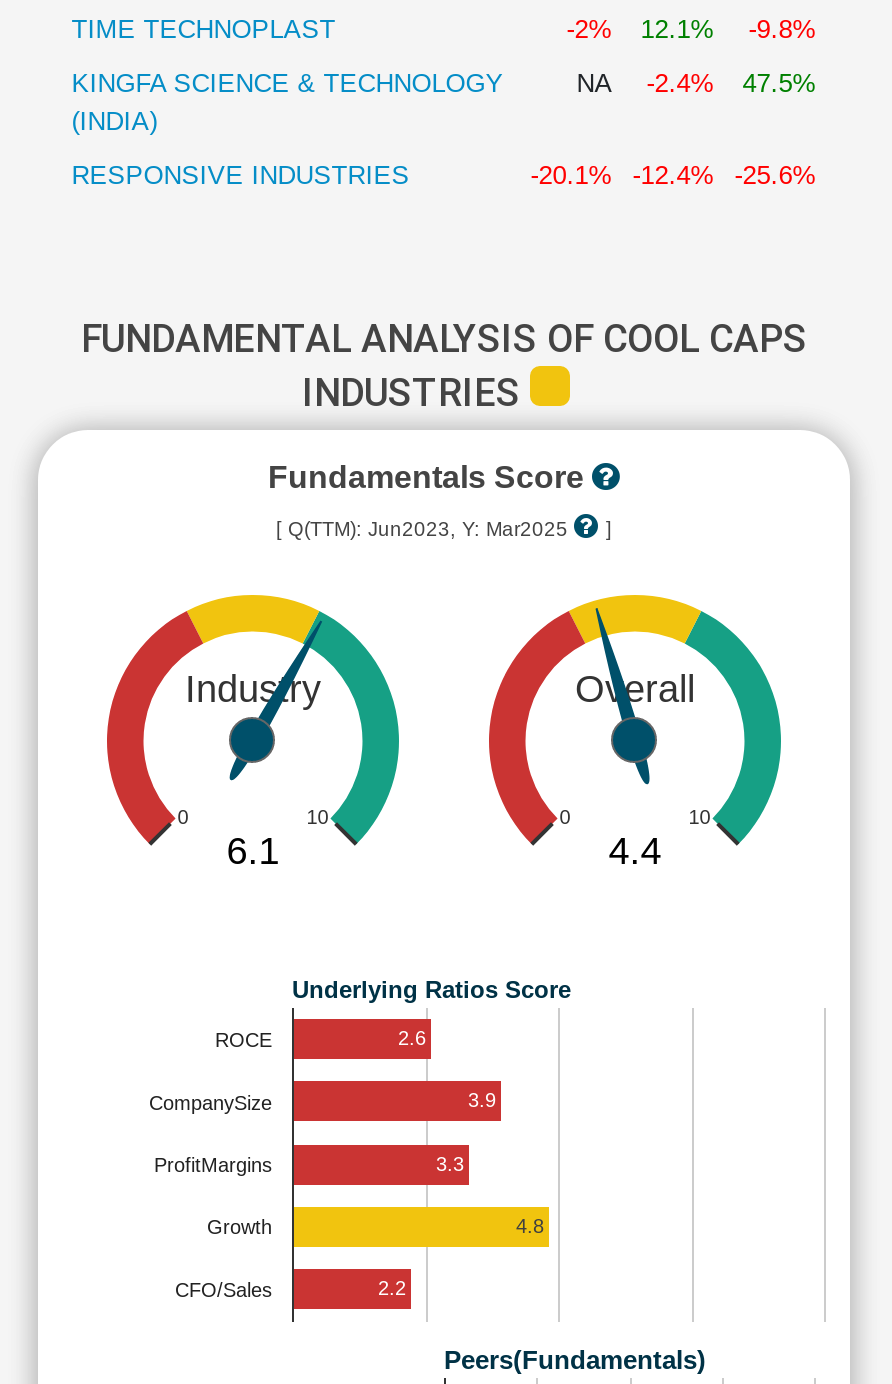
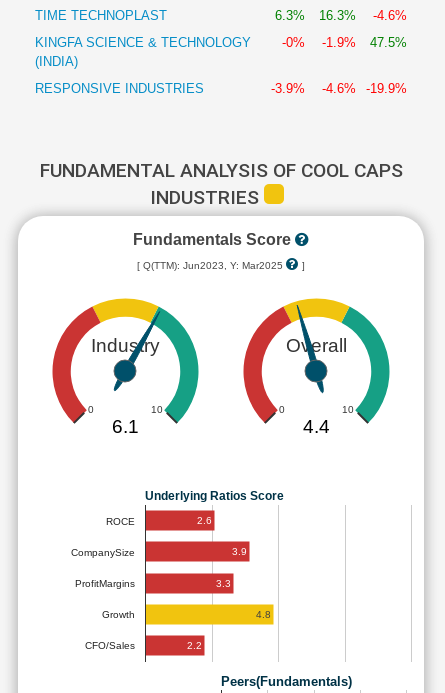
- -2%
+ 6.3%

- 12.1%
+ 16.3%

- -9.8%
+ -4.6%

- NA
- -2.4%
+ -0%
+ -1.9%

- -20.1%
+ -3.9%

- -12.4%
+ -4.6%

- -25.6%
+ -19.9%
